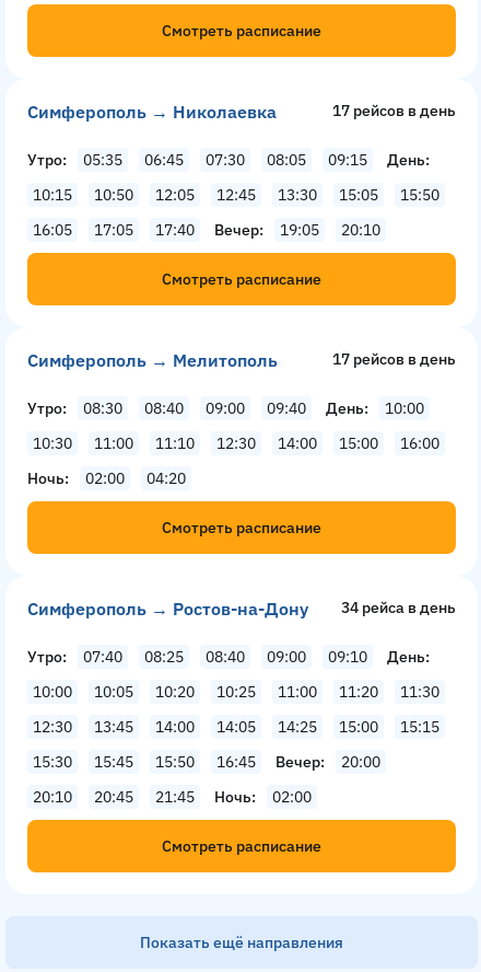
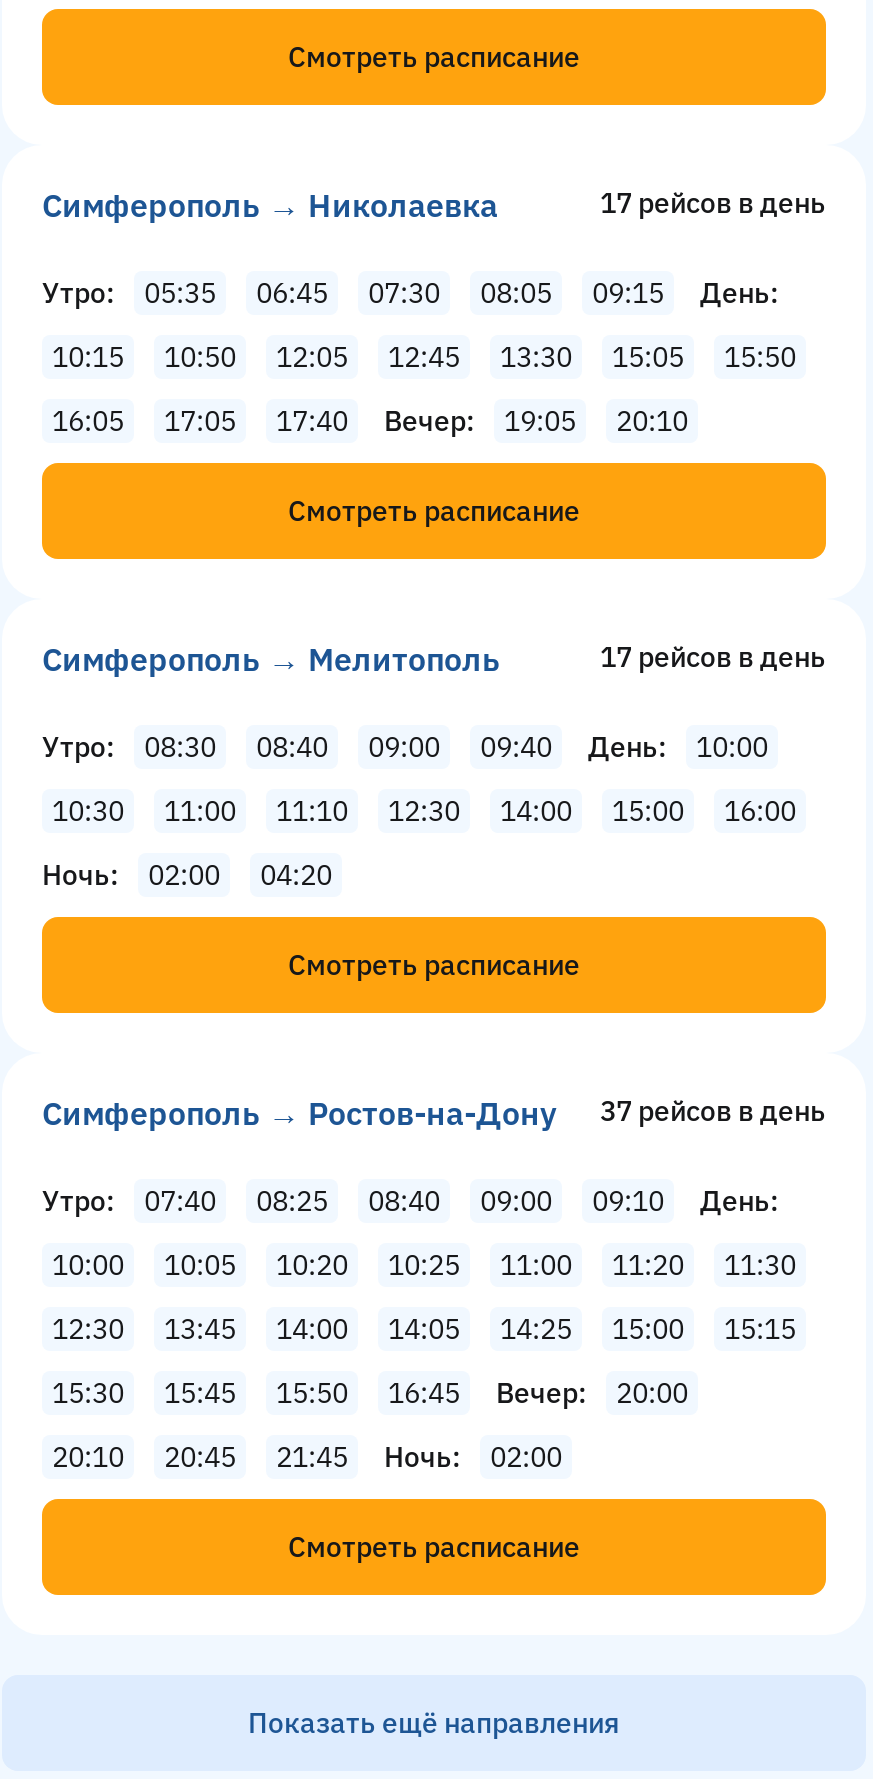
- 34 рейсa в день
+ 37 рейсов в день
